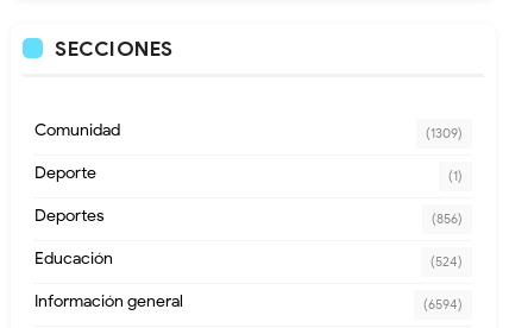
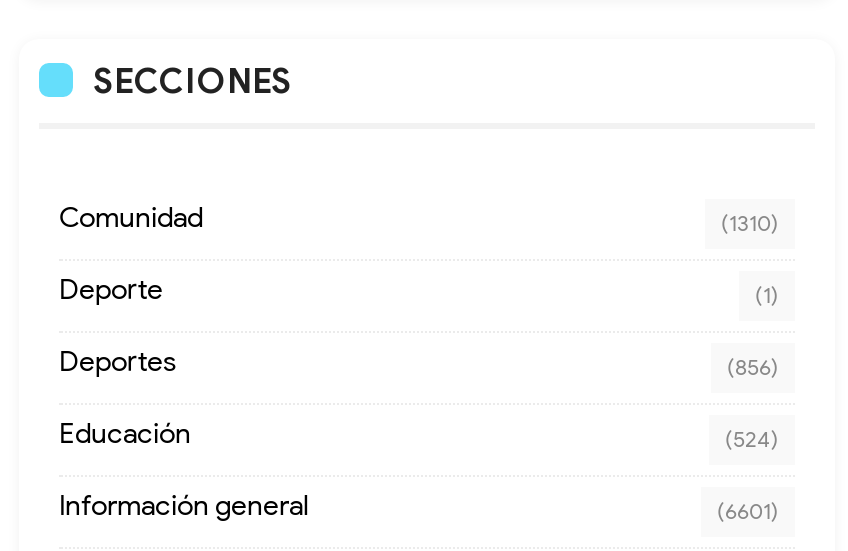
- (1309)
+ (1310)

- (6594)
+ (6601)
